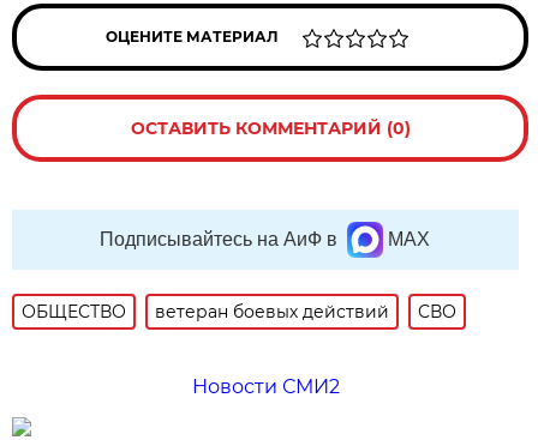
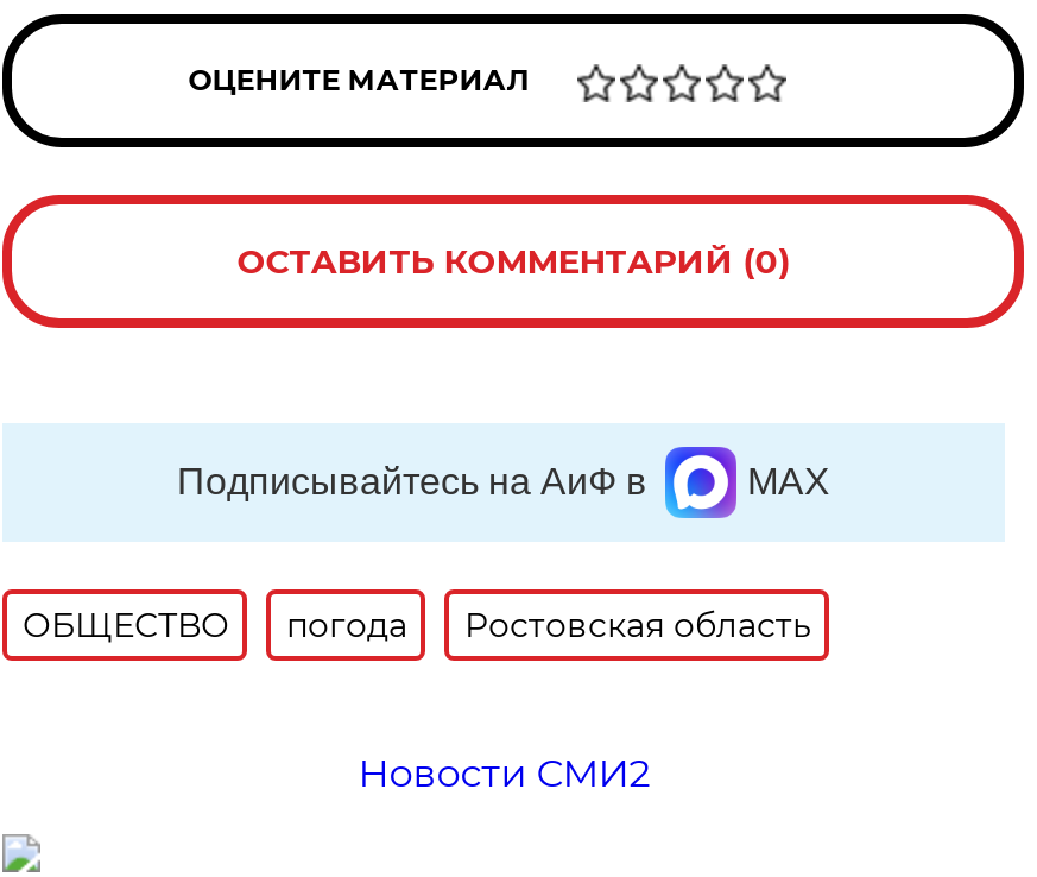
- ветеран боевых действий
- СВО
+ погода
+ Ростовская область
